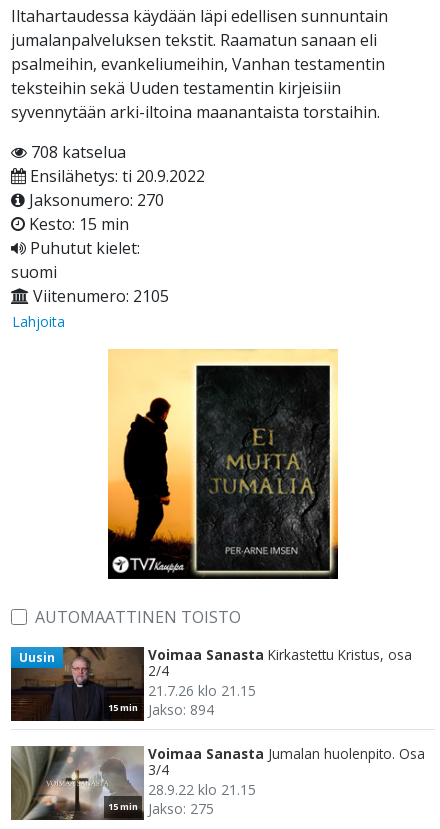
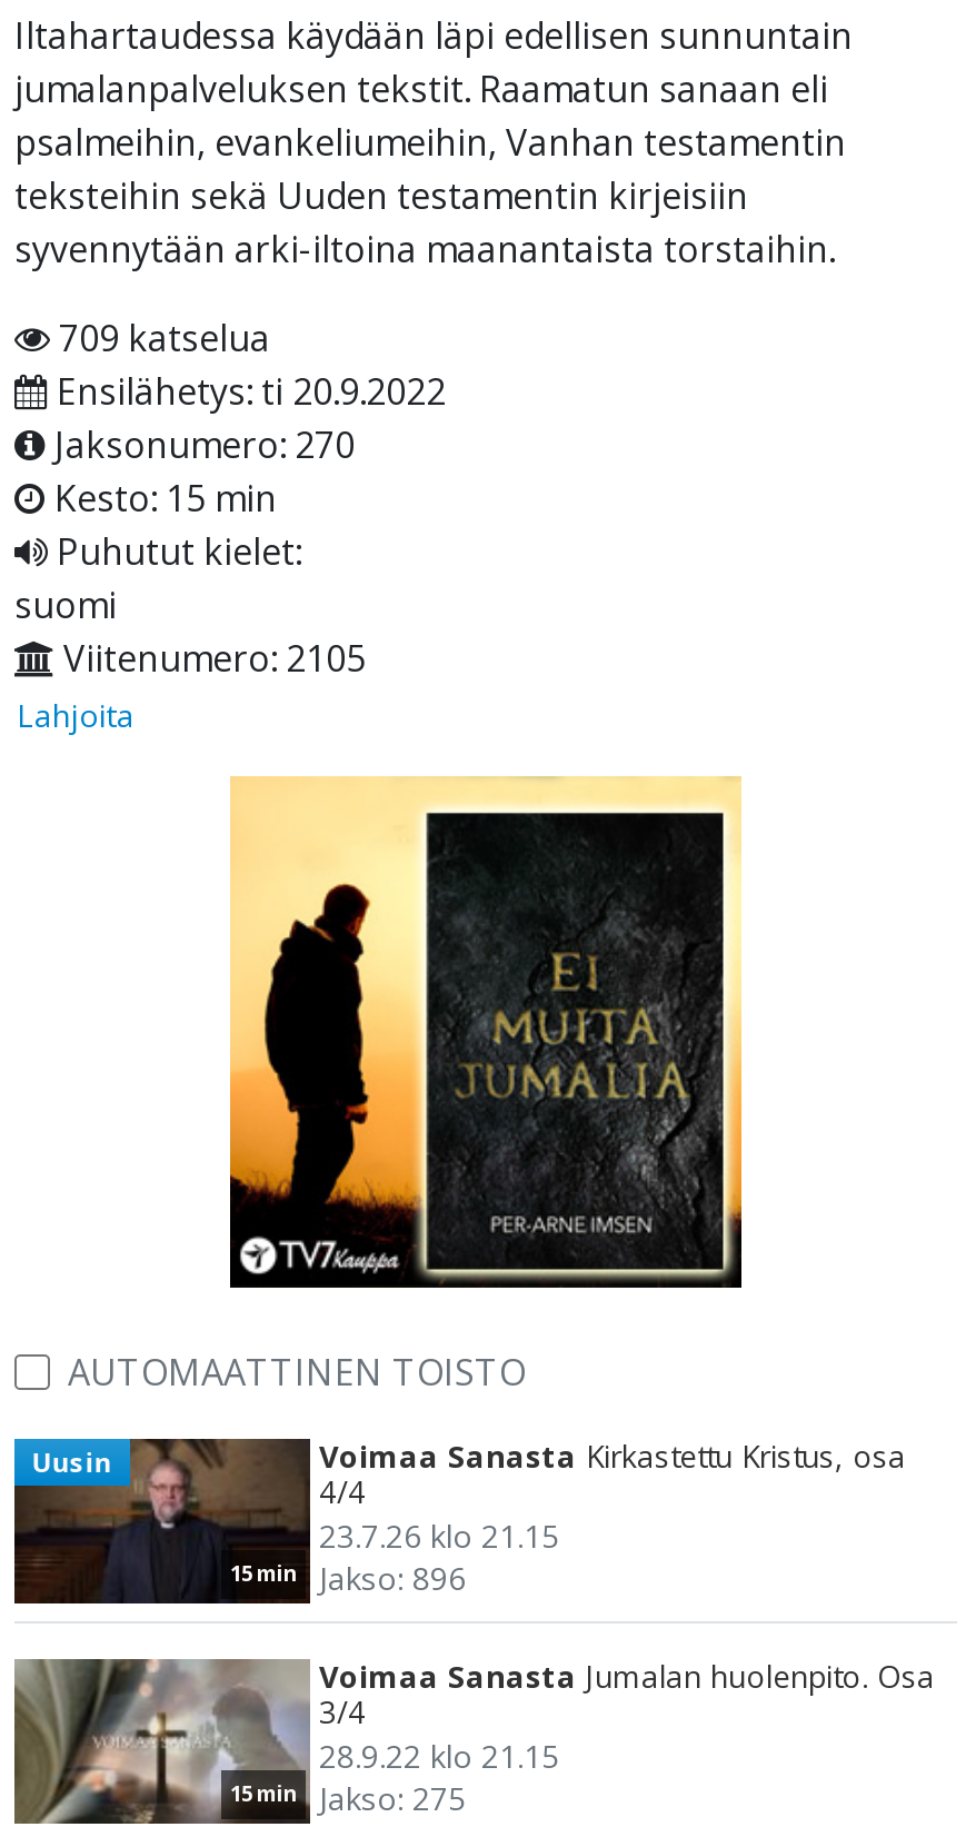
- 708 katselua
+ 709 katselua

- 2/4
+ 4/4

- 21.7.26 klo 21.15
+ 23.7.26 klo 21.15

- 15 min Jakso: 894
+ 15 min Jakso: 896
